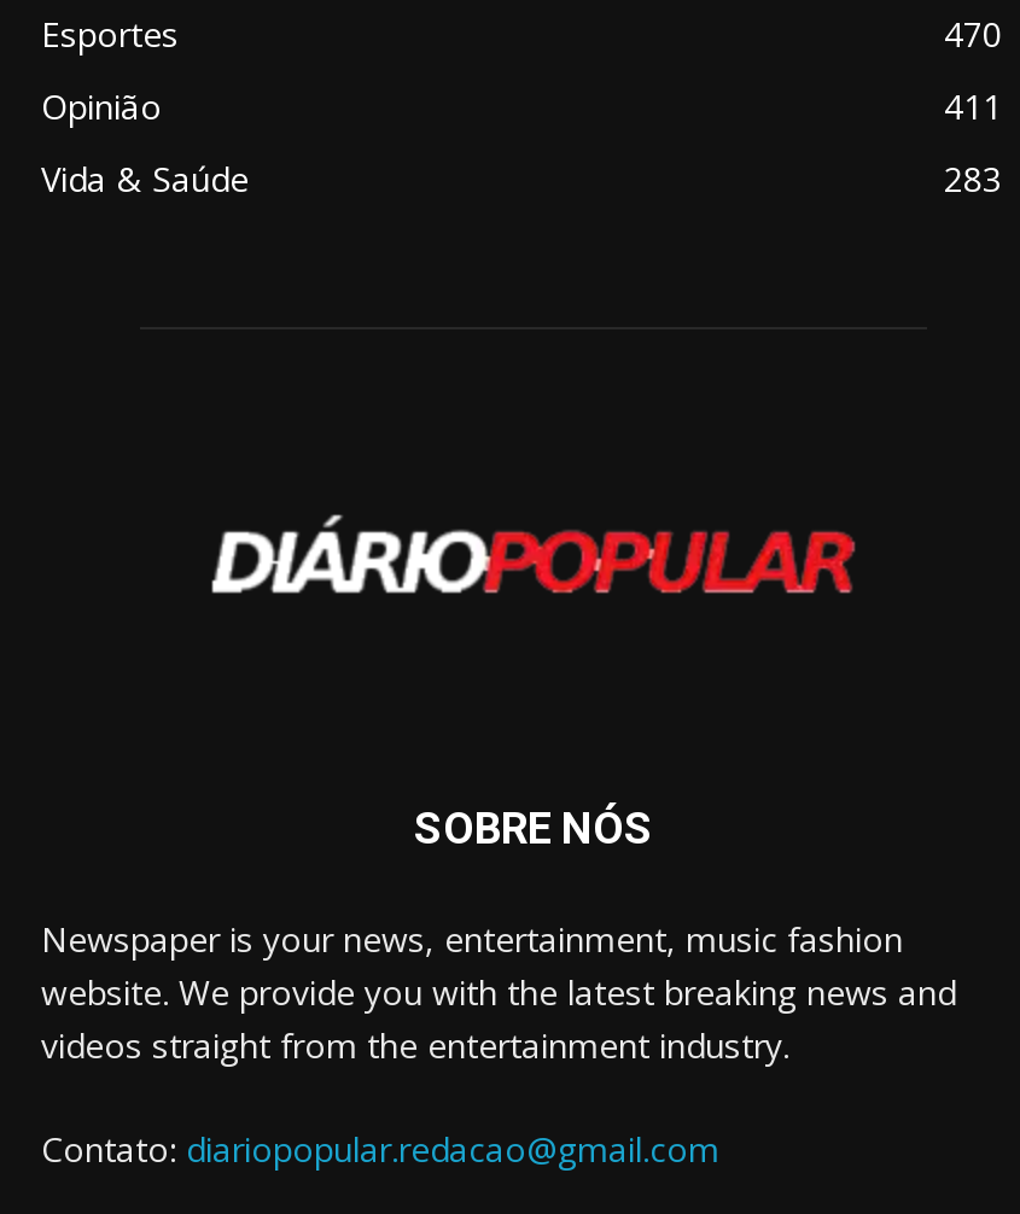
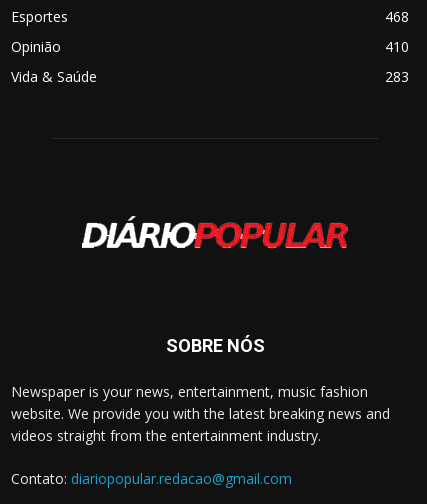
- 470
+ 468

- 411
+ 410
